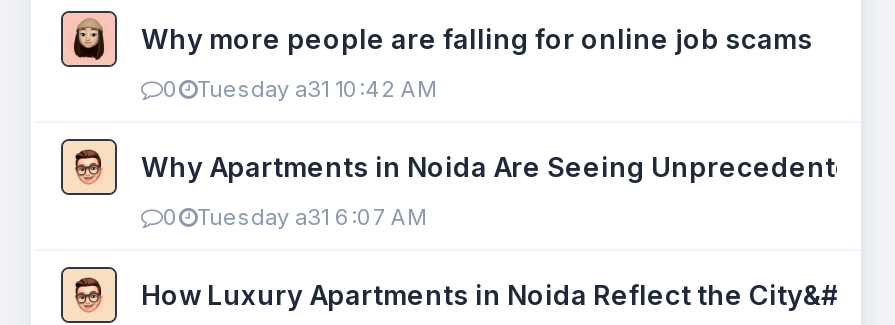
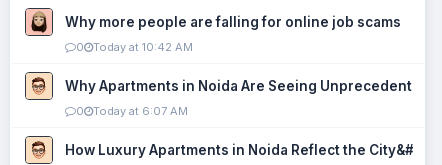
- 0 Tuesday a31 10:42 AM
+ 0 Today at 10:42 AM

- 0 Tuesday a31 6:07 AM
+ 0 Today at 6:07 AM
